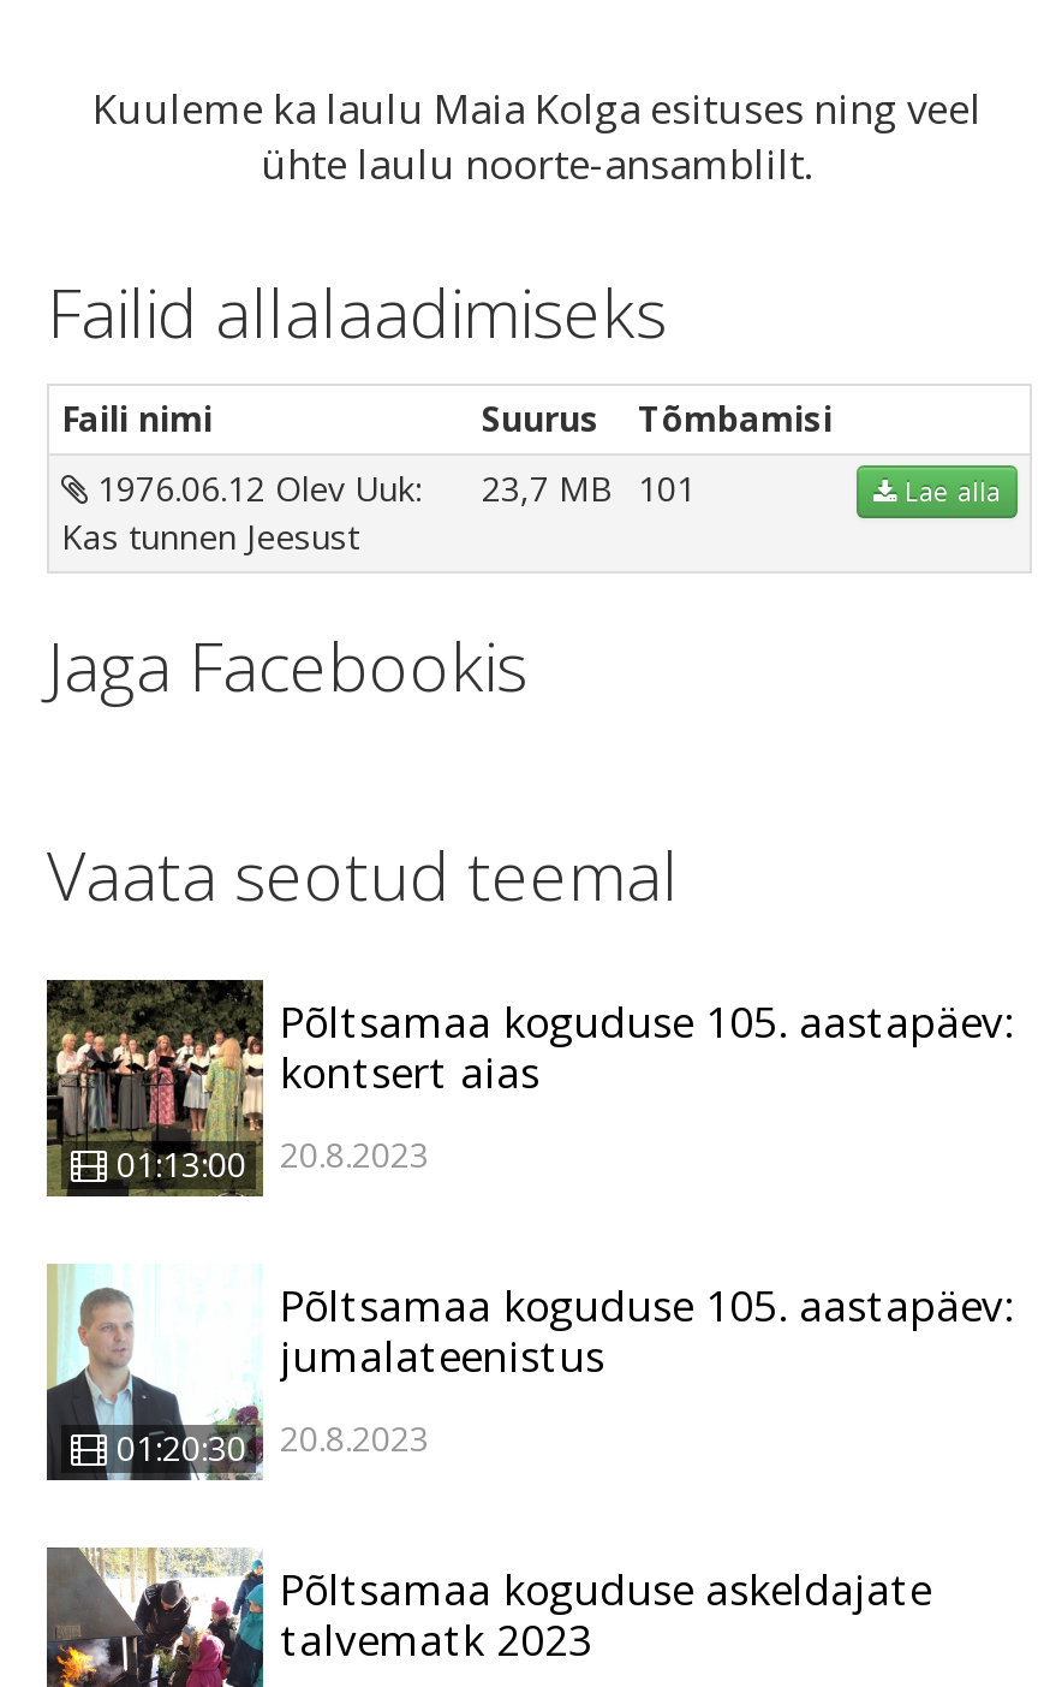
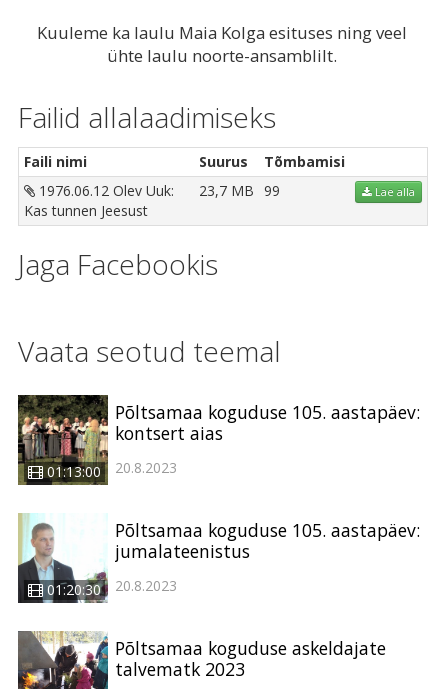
- 1976.06.12 Olev Uuk: 23,7 MB 101
+ 1976.06.12 Olev Uuk: 23,7 MB 99
